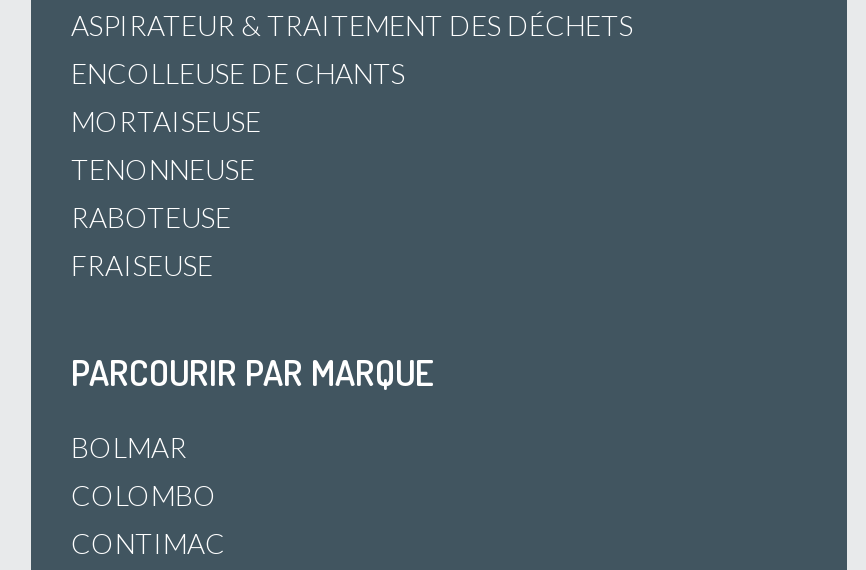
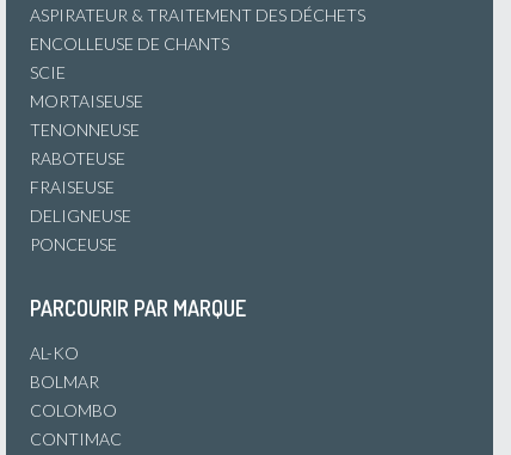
+ SCIE

+ DELIGNEUSE
+ PONCEUSE

+ AL-KO
